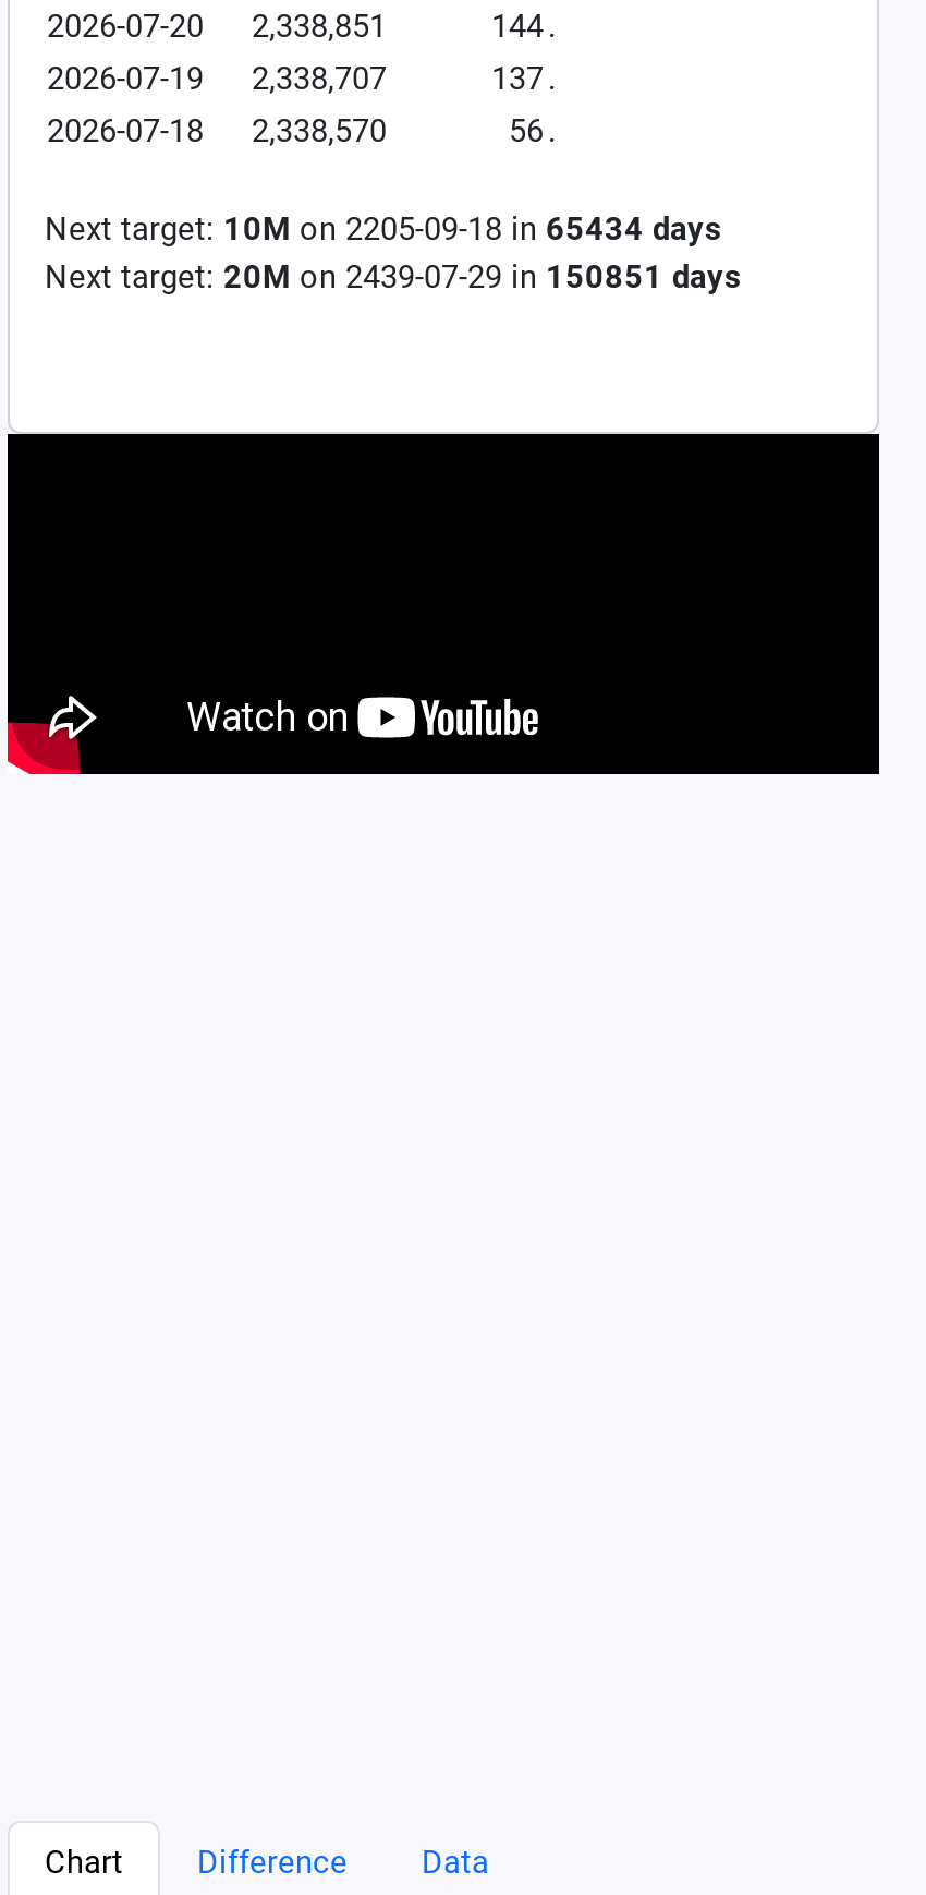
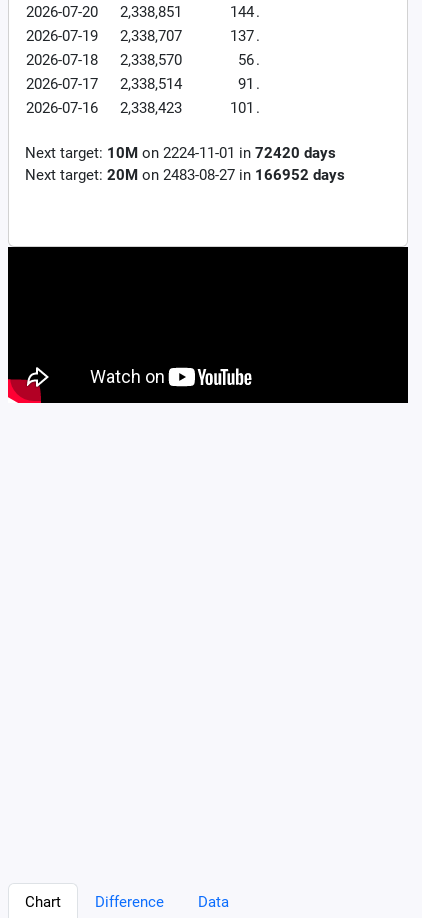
- Next target: 10M on 2205-09-18 in 65434 days
- Next target: 20M on 2439-07-29 in 150851 days
+ 2026-07-17
+ 2,338,514
+ 91 .
+ 2026-07-16
+ 2,338,423
+ 101 .
+ Next target: 10M on 2224-11-01 in 72420 days
+ Next target: 20M on 2483-08-27 in 166952 days
